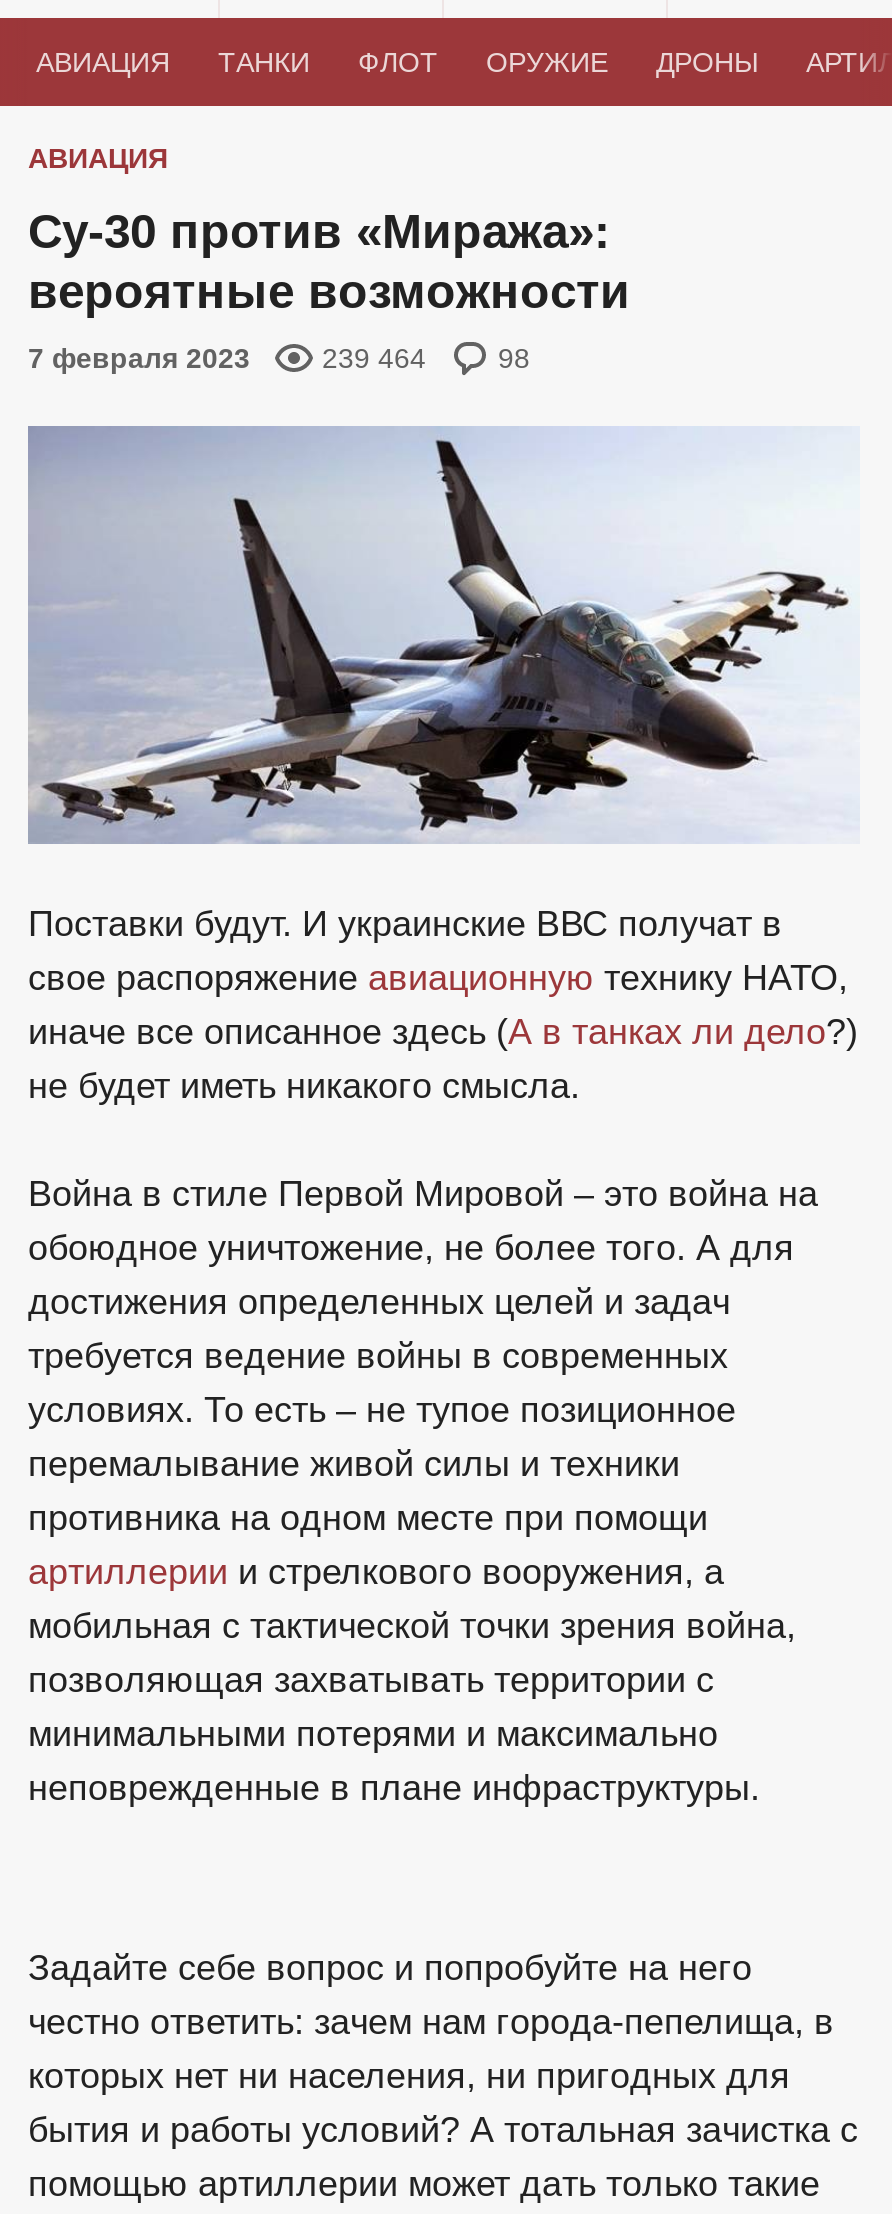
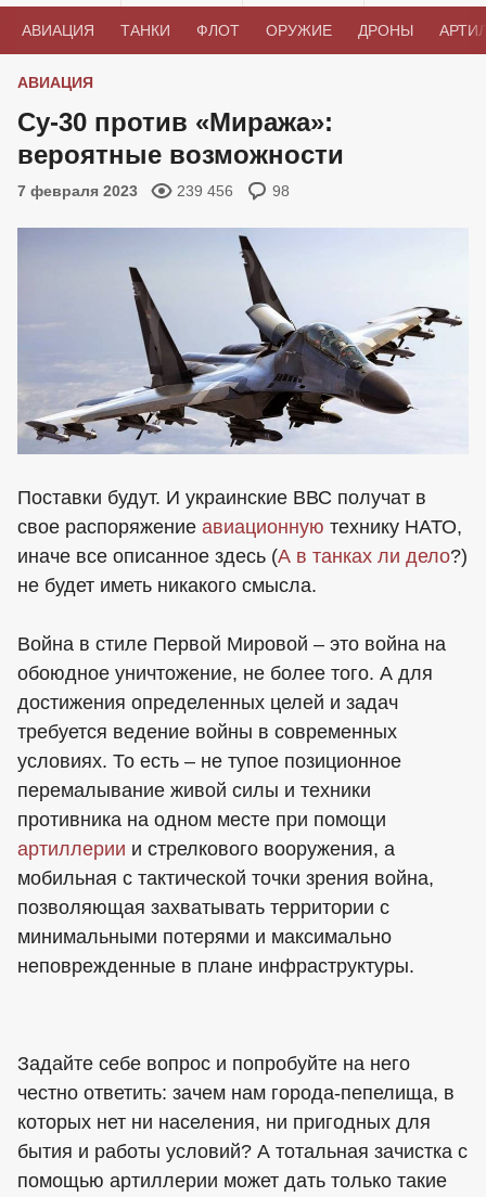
- 239 464
+ 239 456
